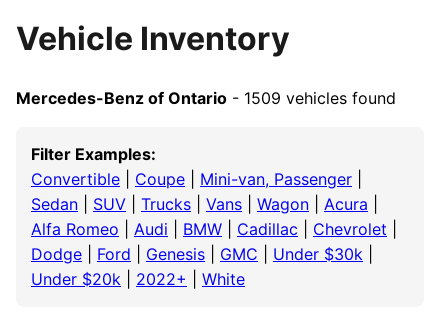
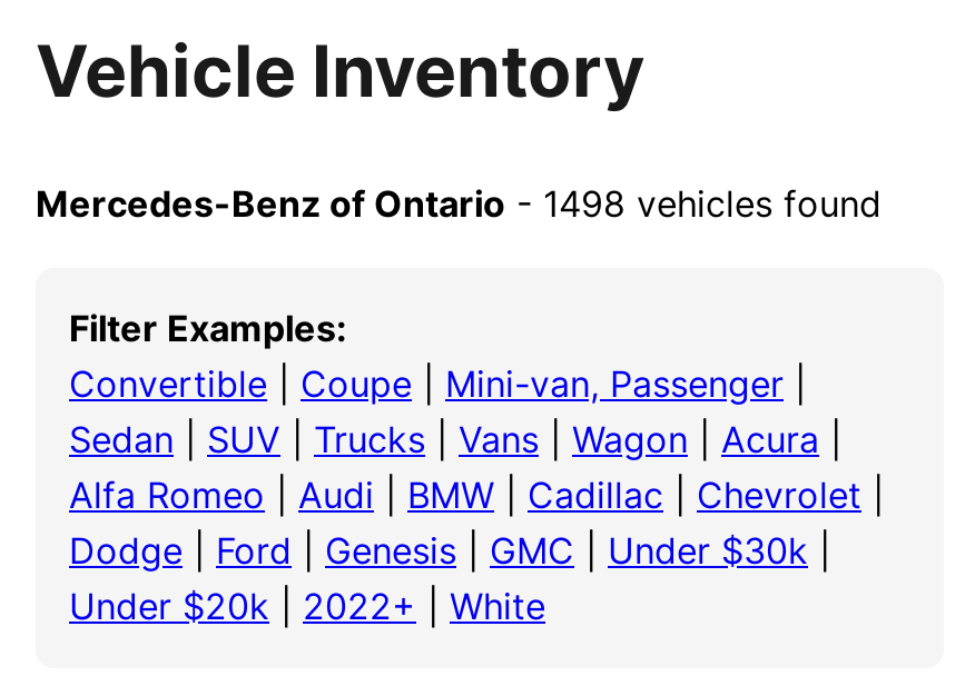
- Mercedes-Benz of Ontario - 1509 vehicles found
+ Mercedes-Benz of Ontario - 1498 vehicles found
